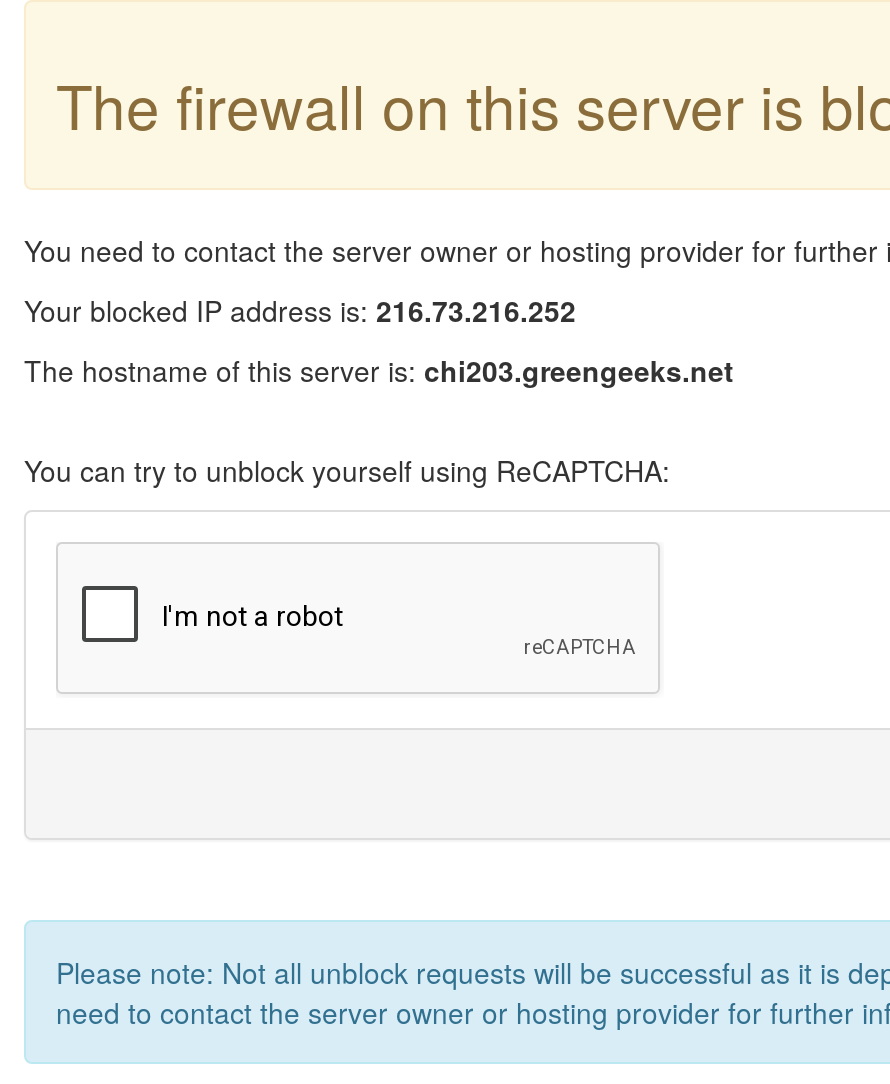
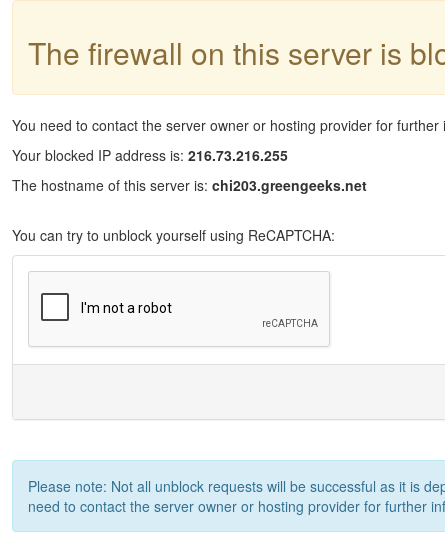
- Your blocked IP address is: 216.73.216.252
+ Your blocked IP address is: 216.73.216.255
